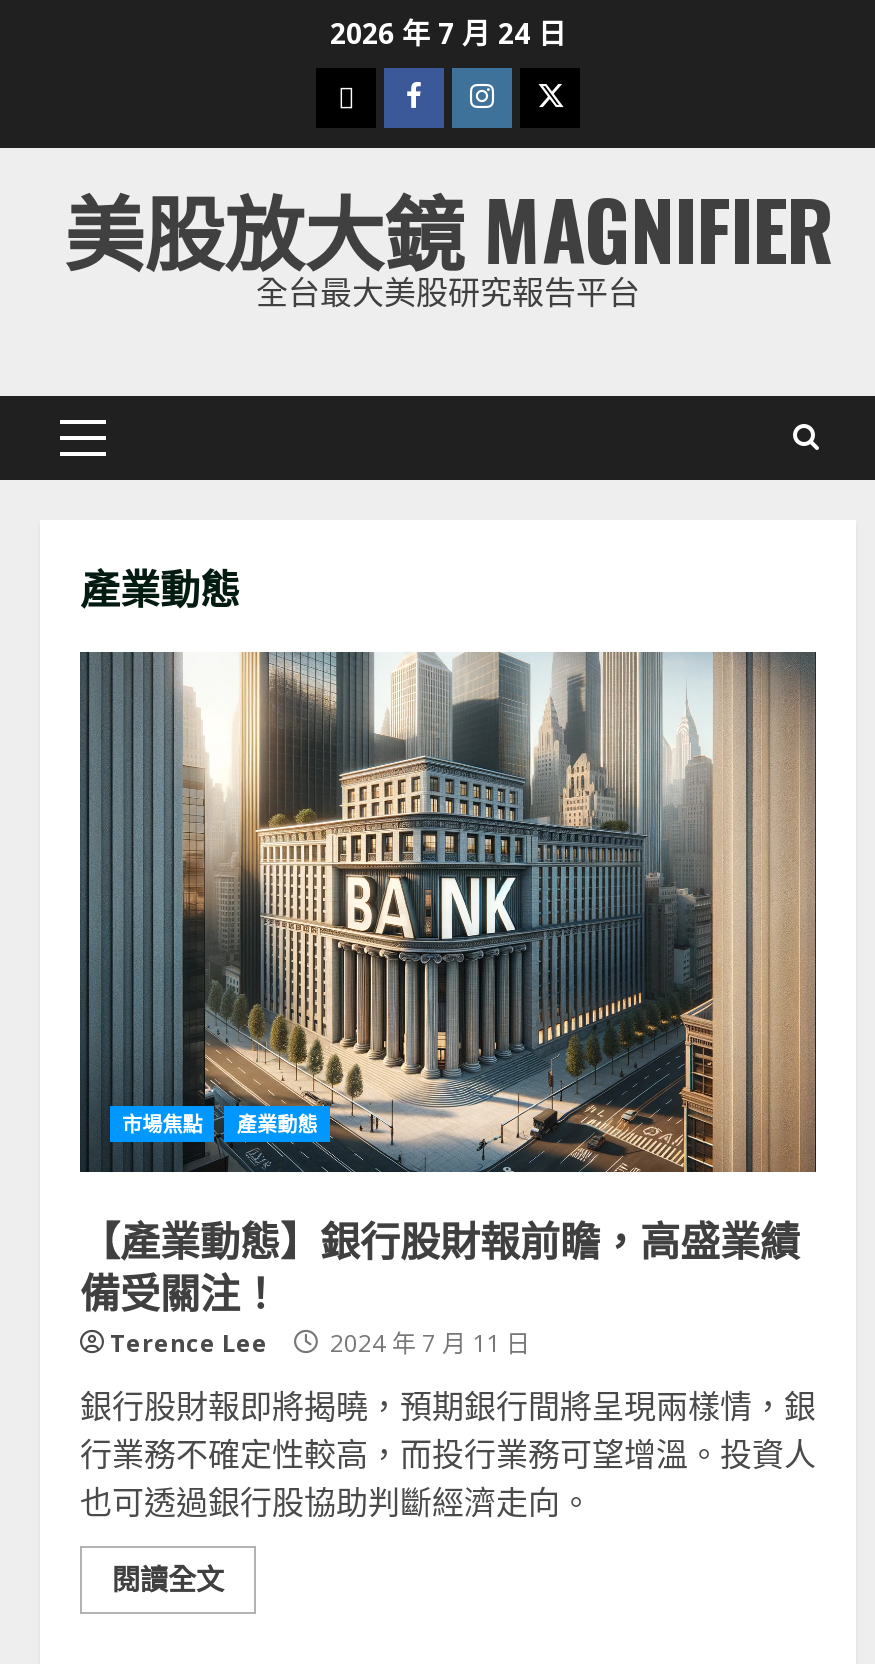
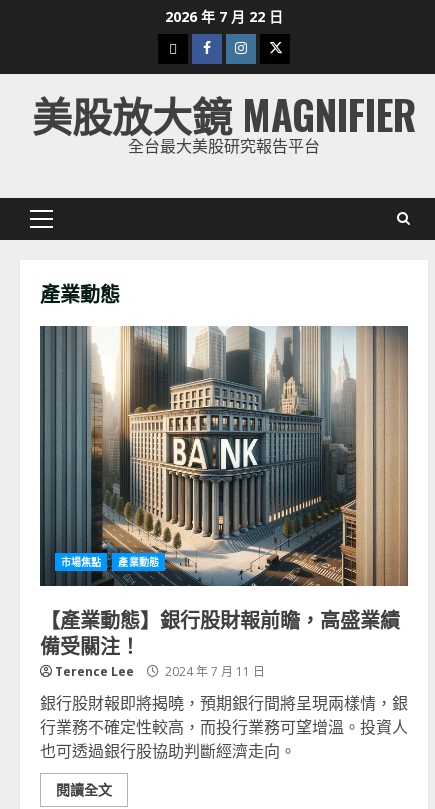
- 2026 年 7 月 24 日
+ 2026 年 7 月 22 日
